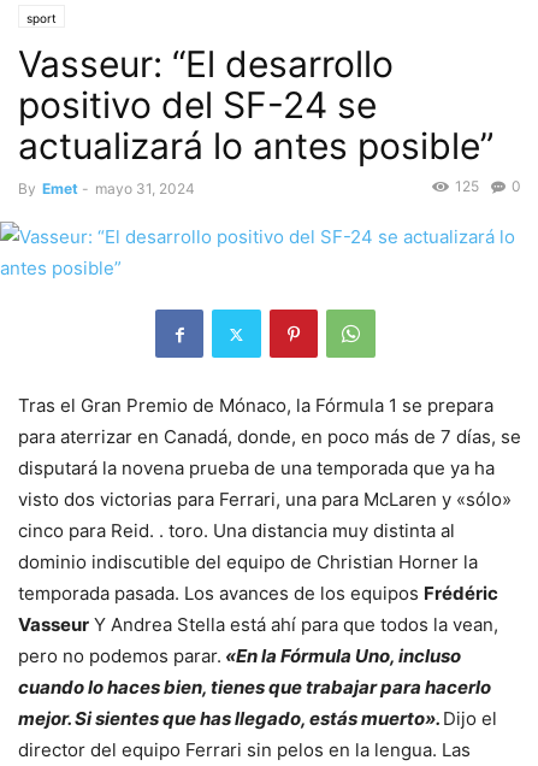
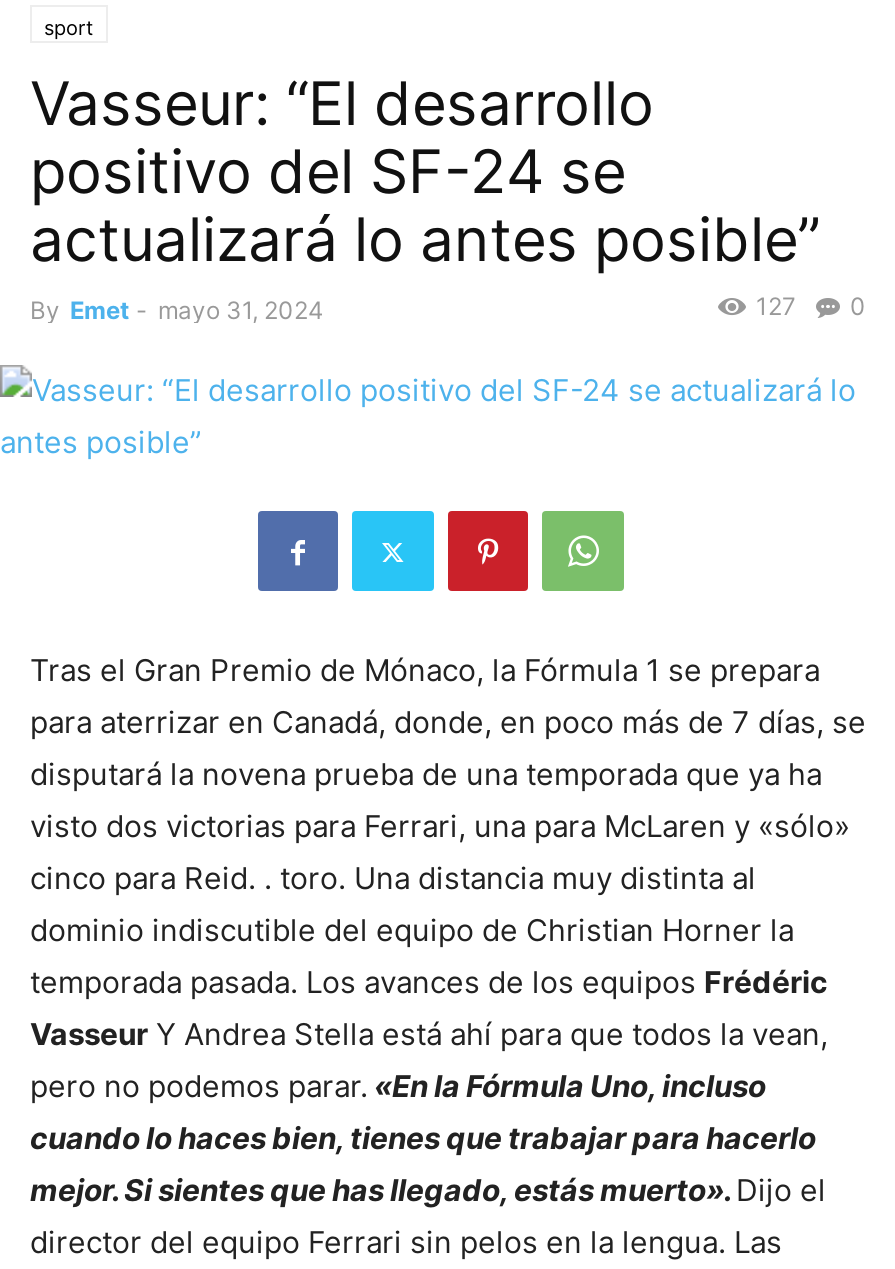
- 125 0
+ 127 0
